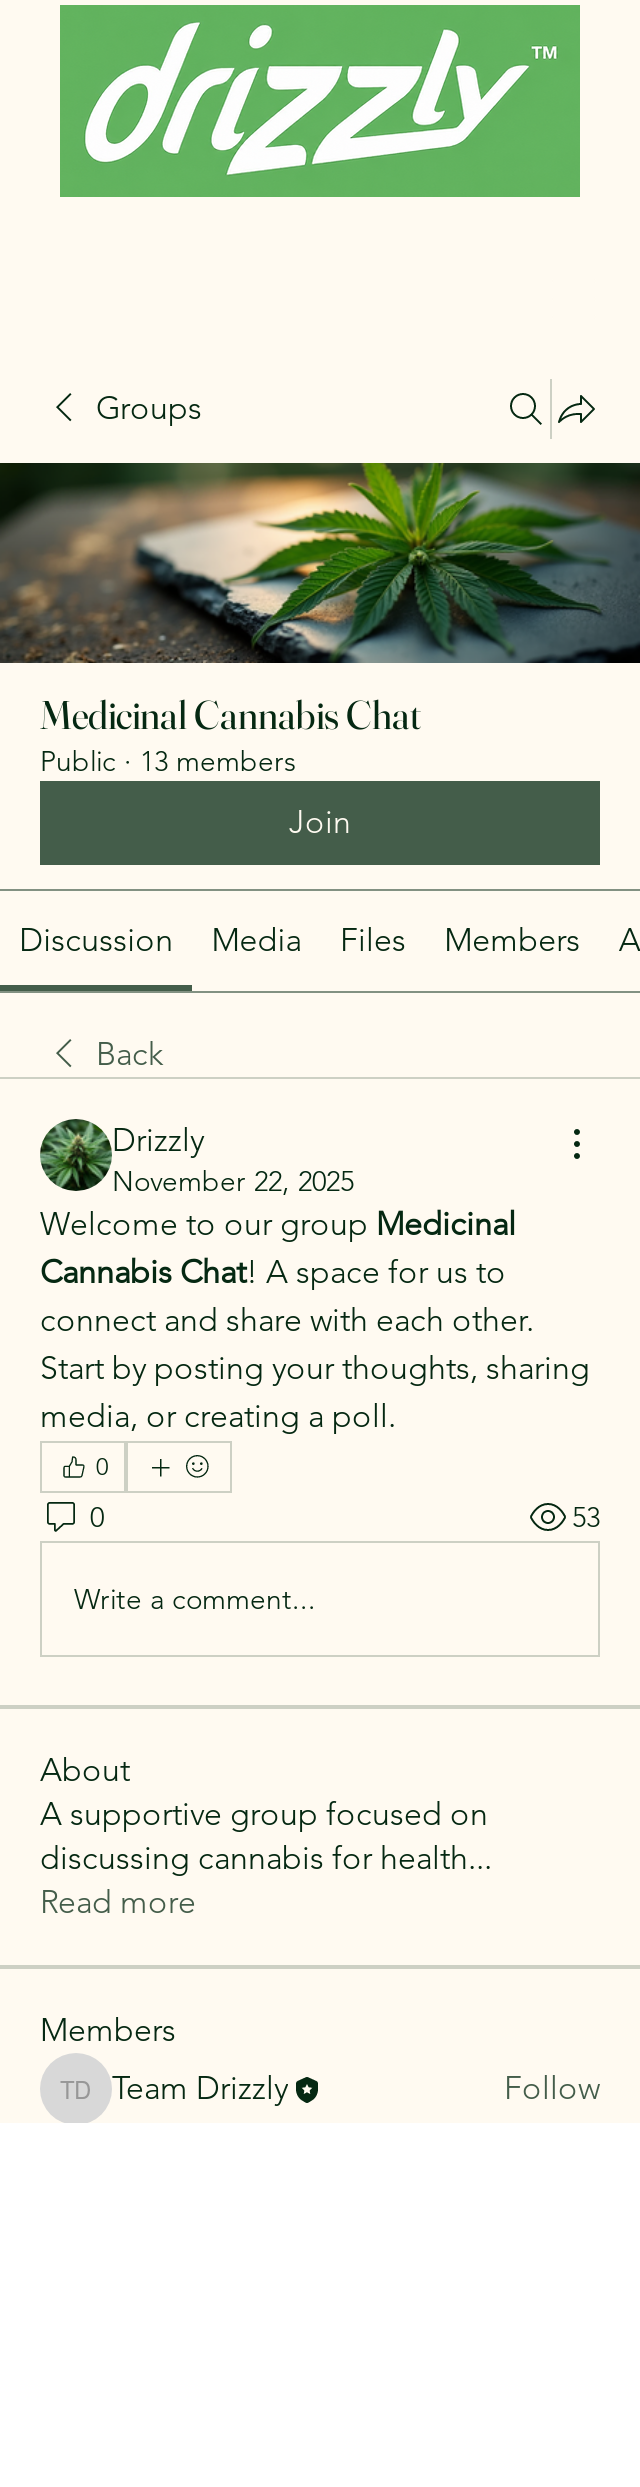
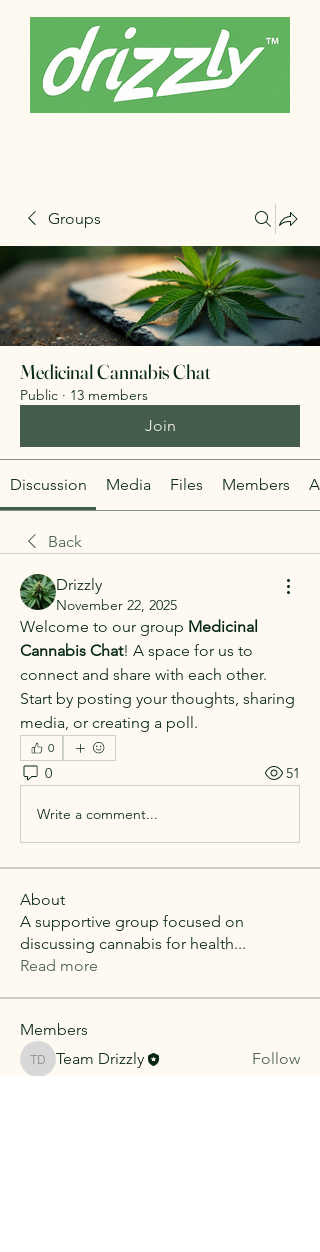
- 53
+ 51
